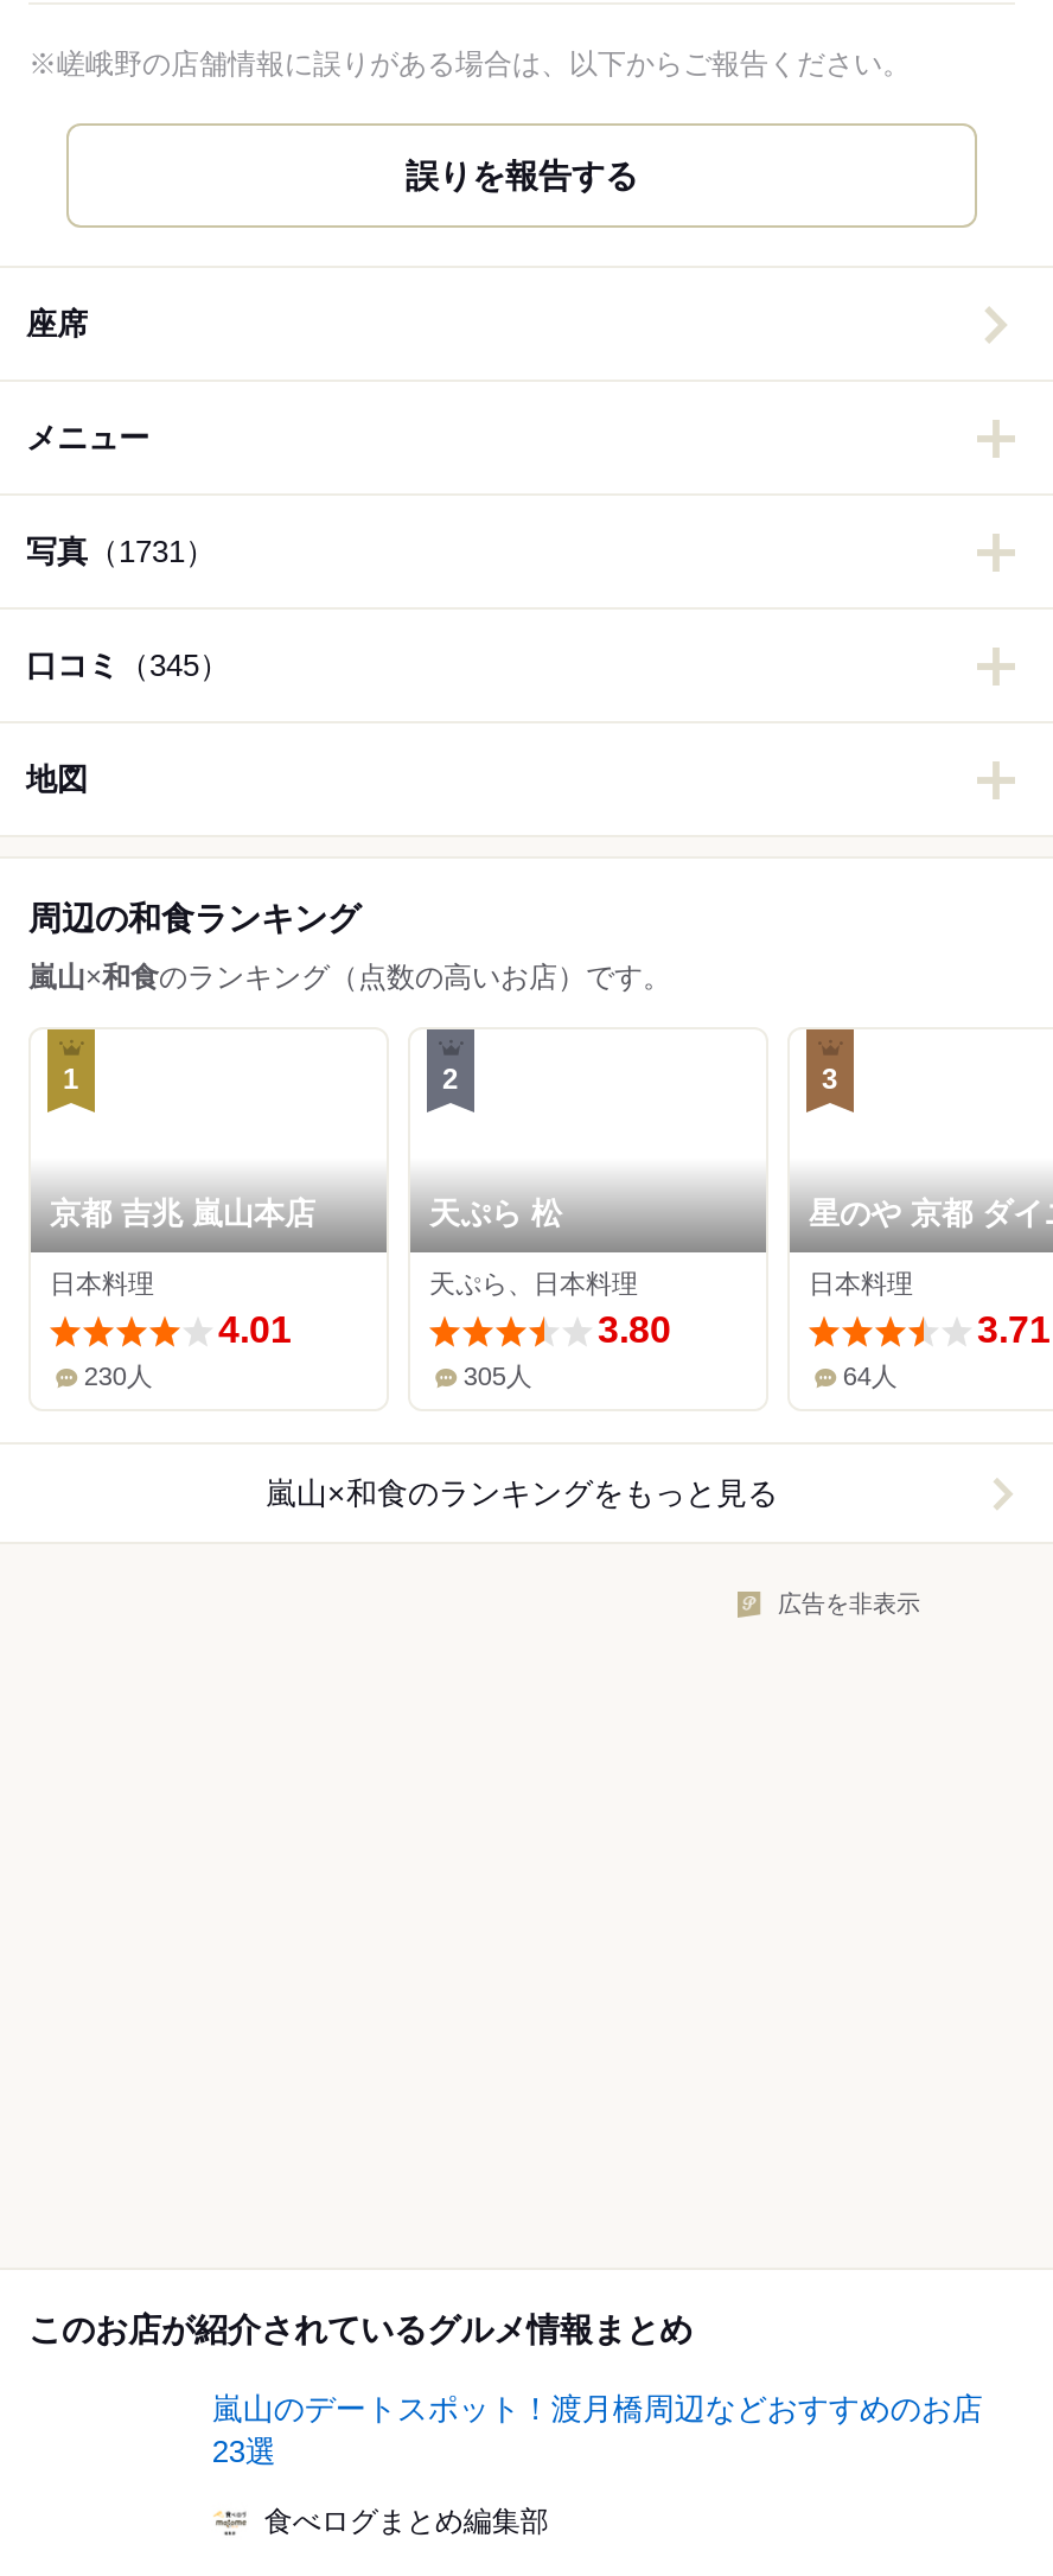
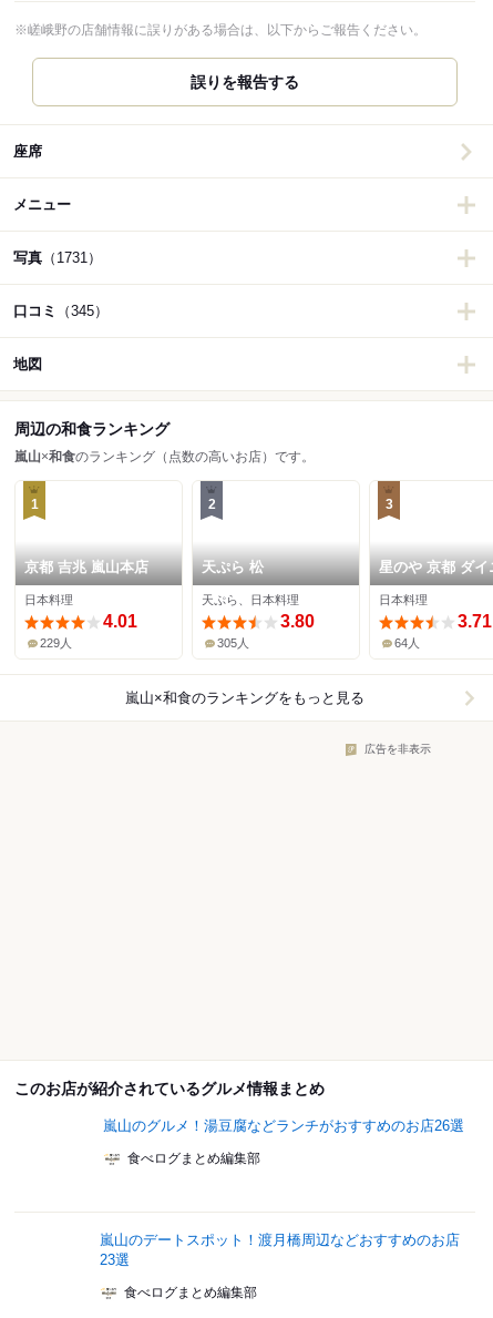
- 230人
+ 229人

+ 嵐山のグルメ！湯豆腐などランチがおすすめのお店26選
+ 食べログまとめ編集部
